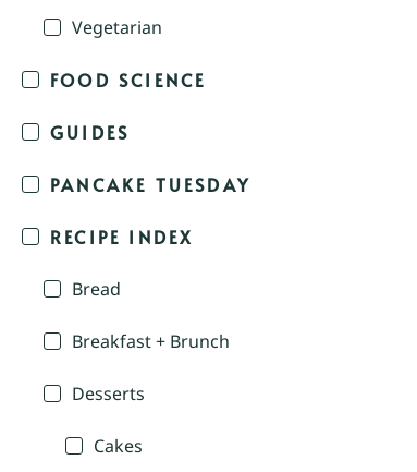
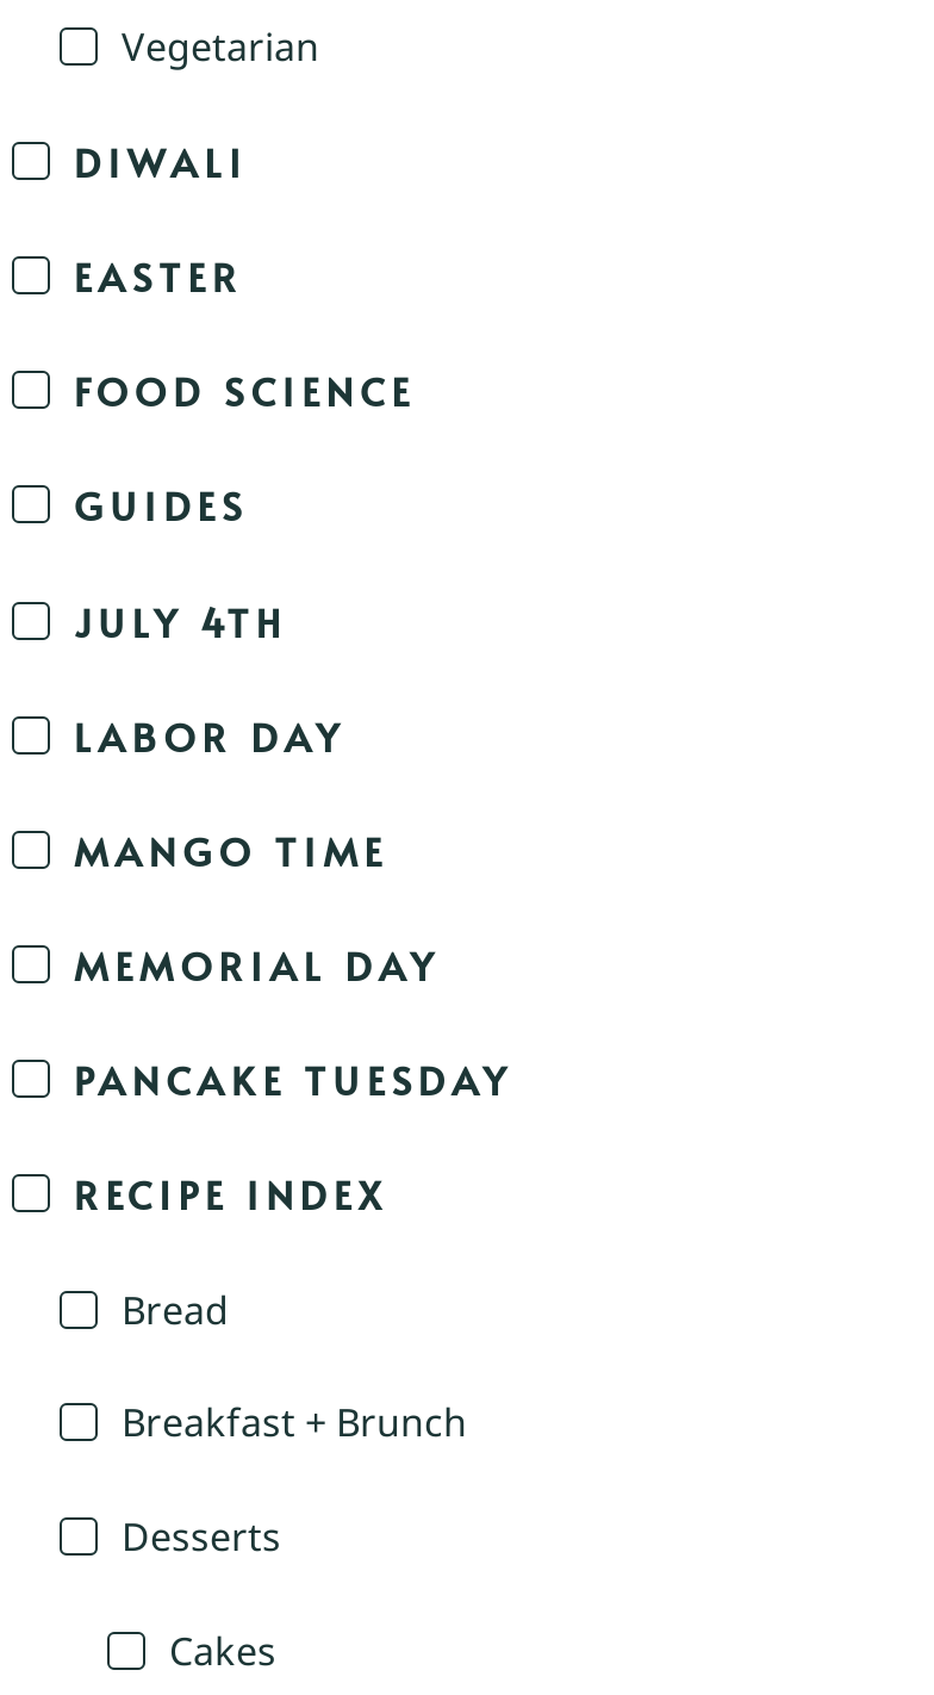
+ DIWALI
+ EASTER

+ JULY 4TH
+ LABOR DAY
+ MANGO TIME
+ MEMORIAL DAY
